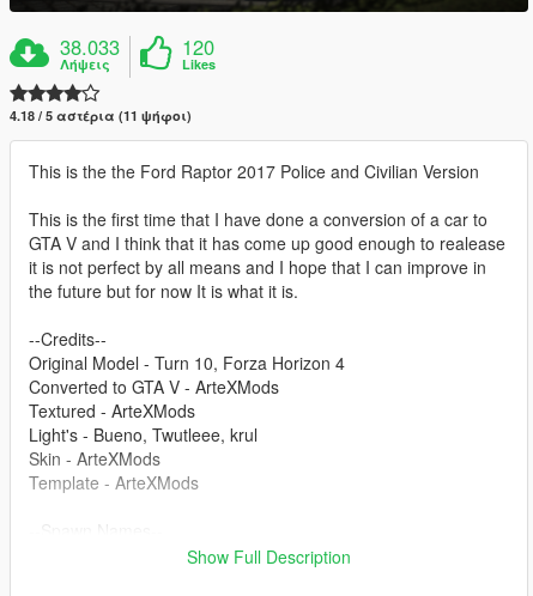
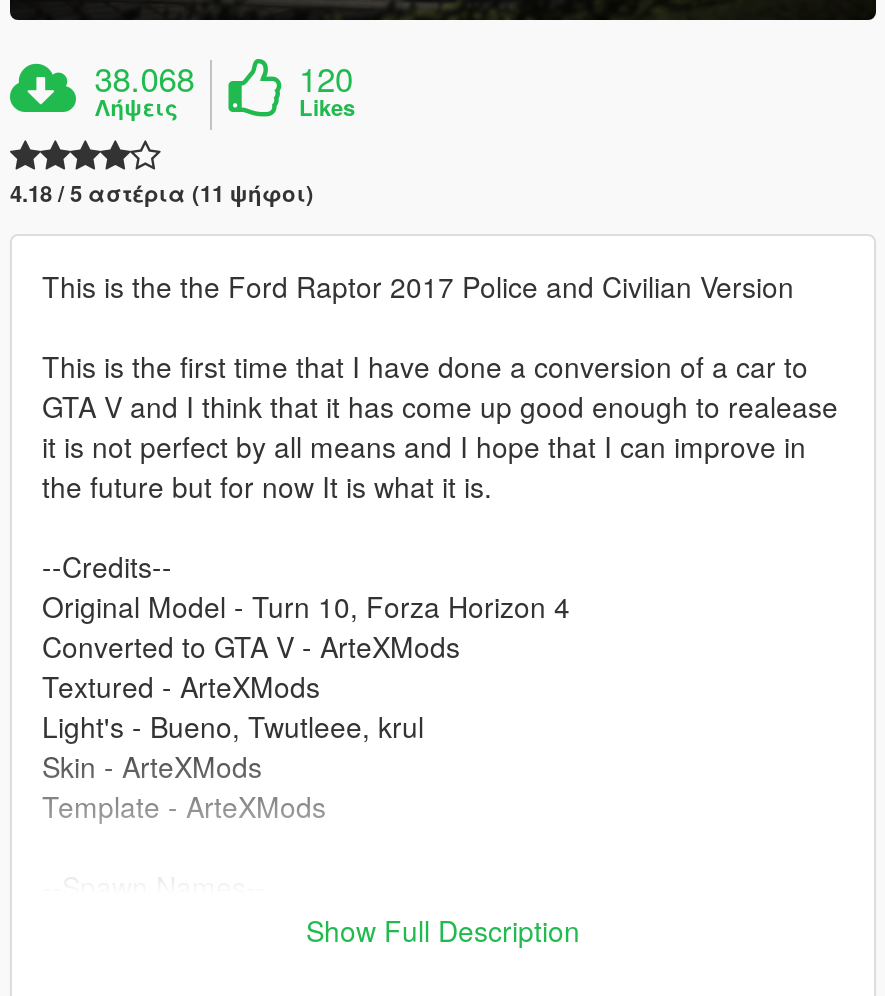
- 38.033
+ 38.068
